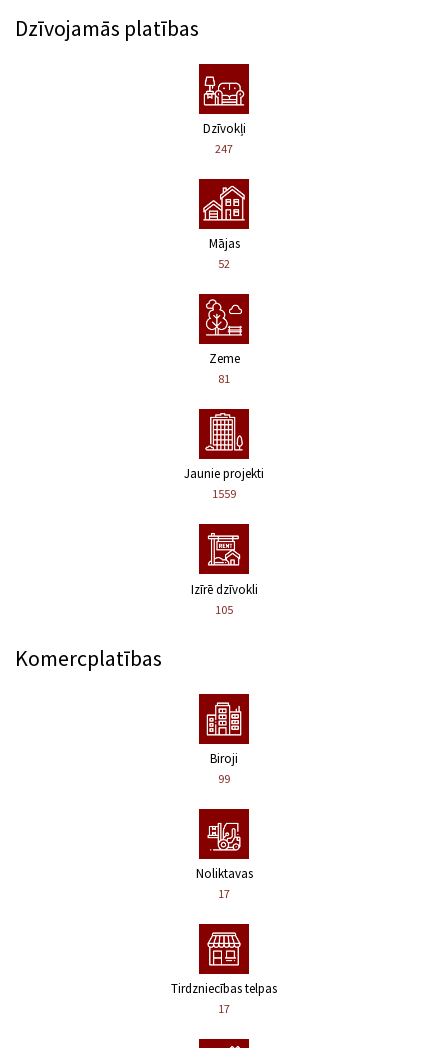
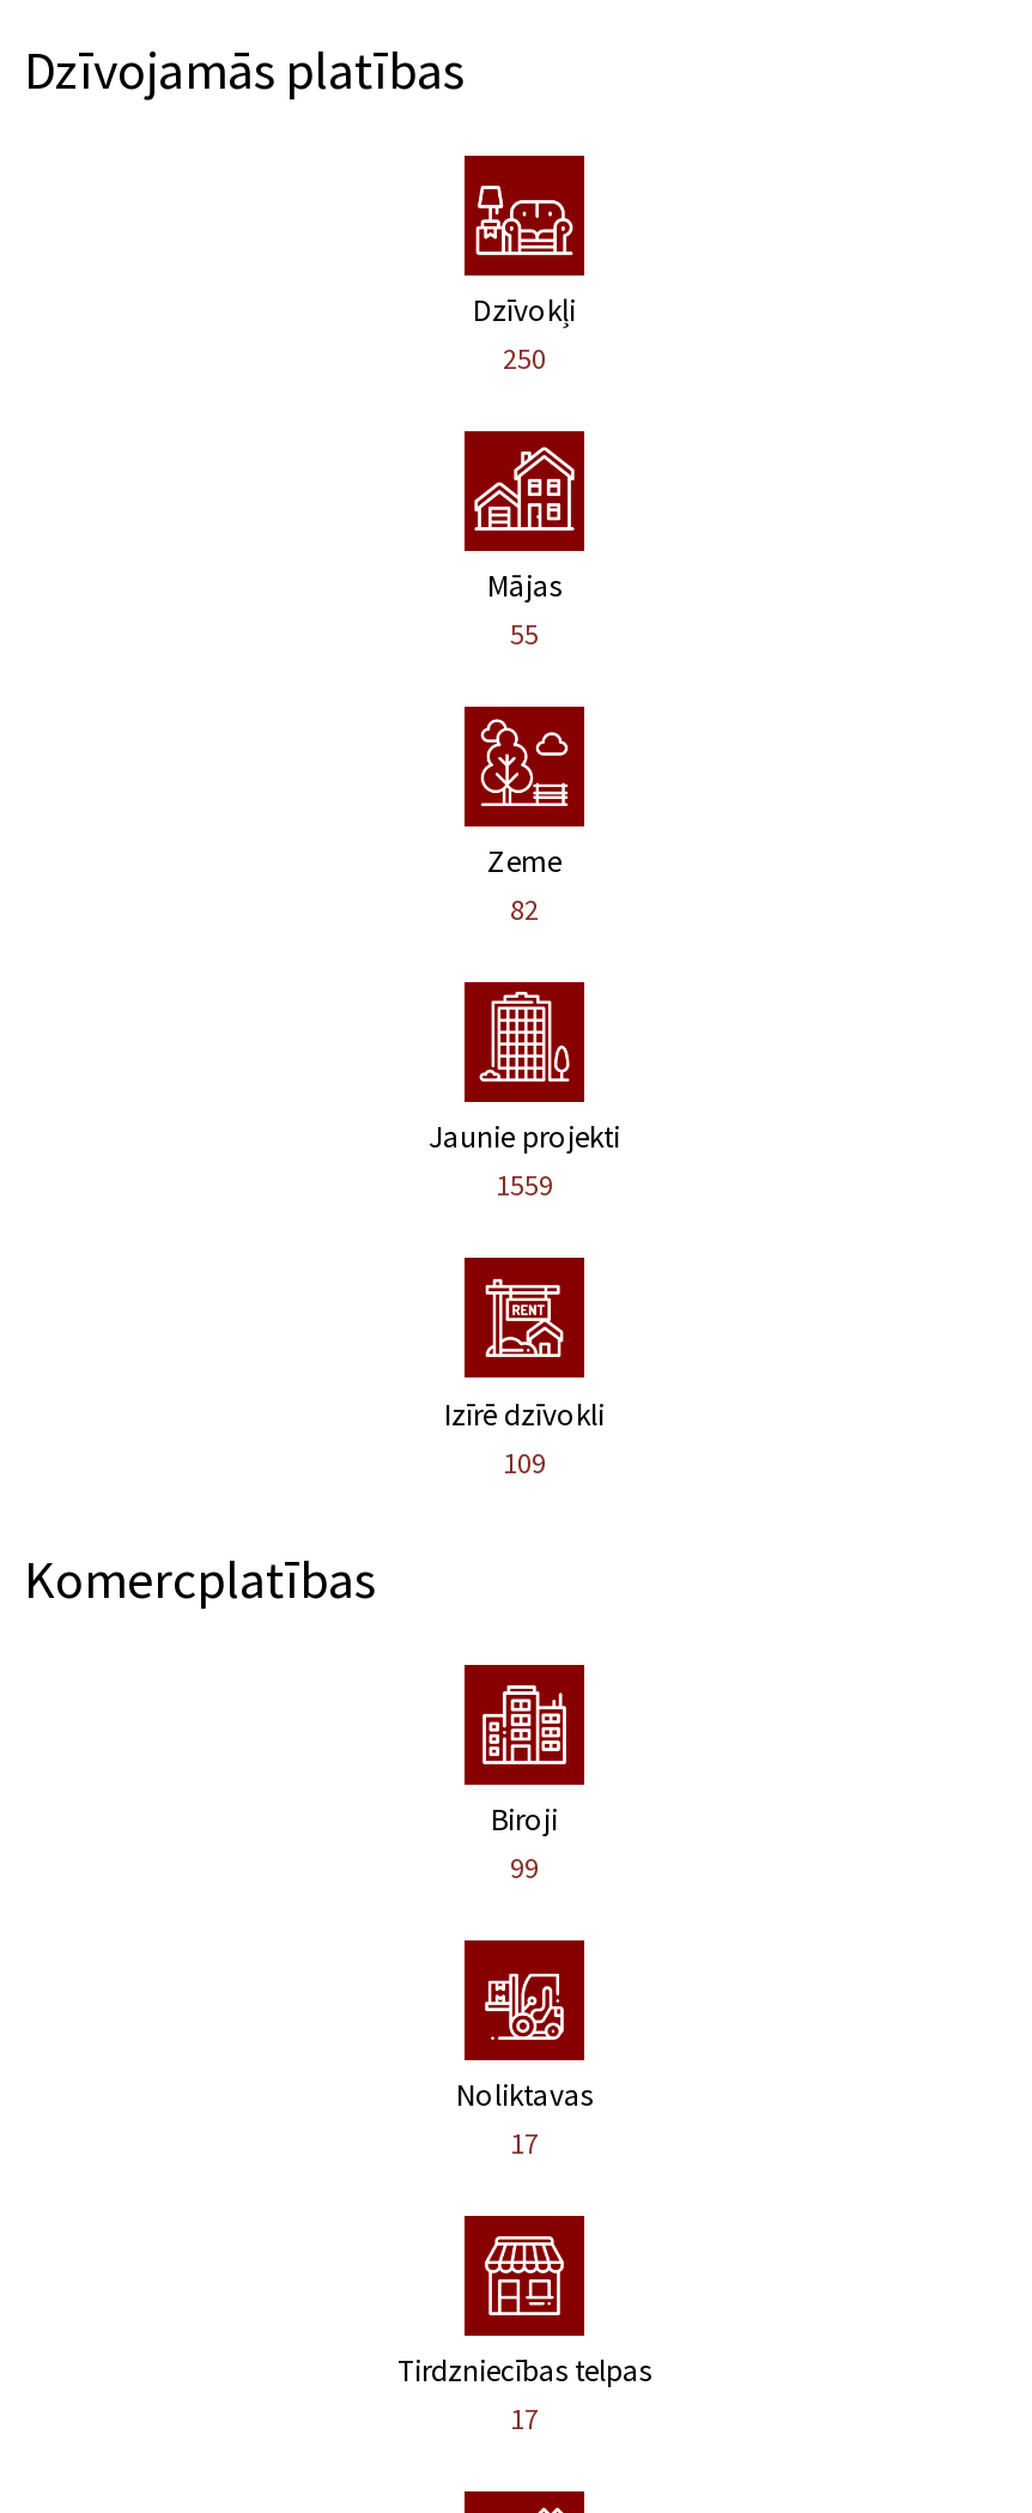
- 247
+ 250

- 52
+ 55

- 81
+ 82

- 105
+ 109
